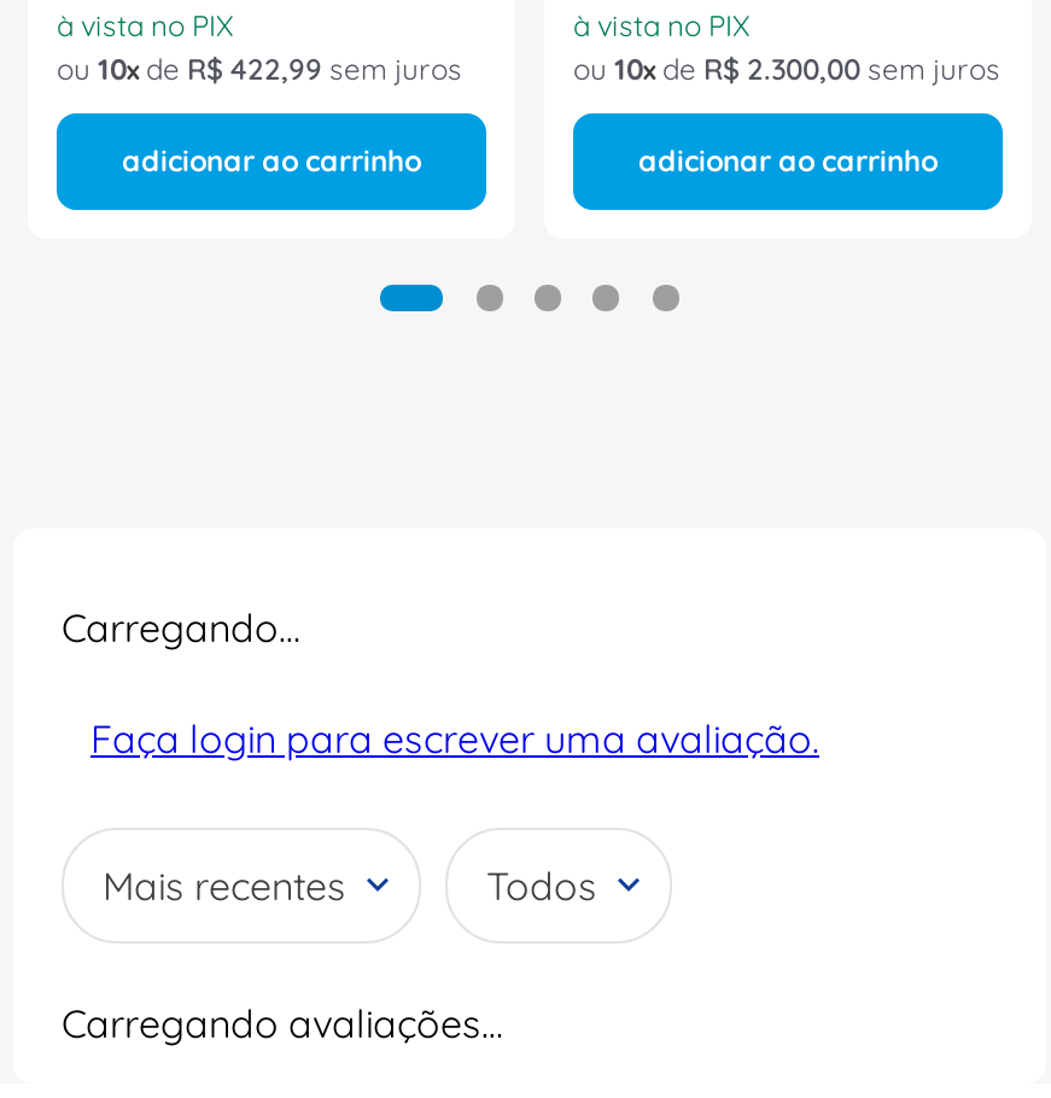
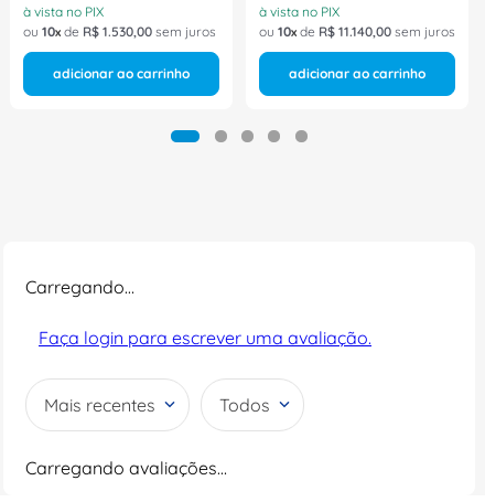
- ou 10 de R$ 422,99 sem juros
+ ou 10 de R$ 1.530,00 sem juros

- ou 10 de R$ 2.300,00 sem juros
+ ou 10 de R$ 11 140,00 sem juros
